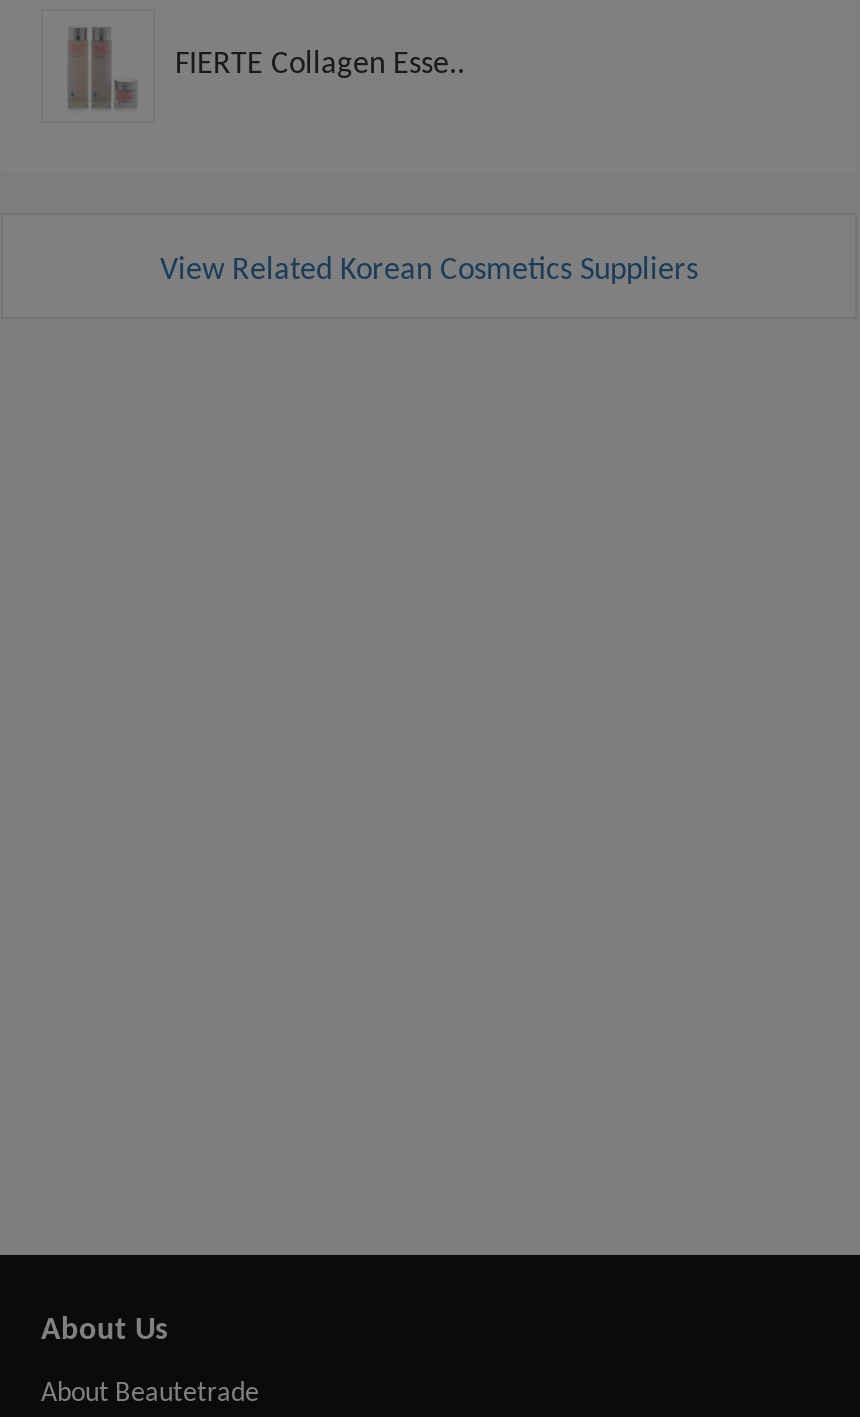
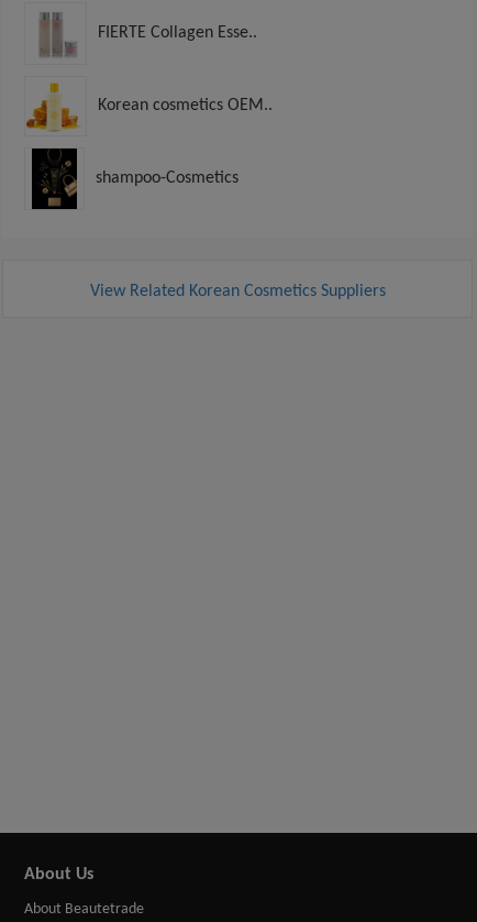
+ [image]
+ Korean cosmetics OEM..

+ [image]
+ shampoo-Cosmetics
